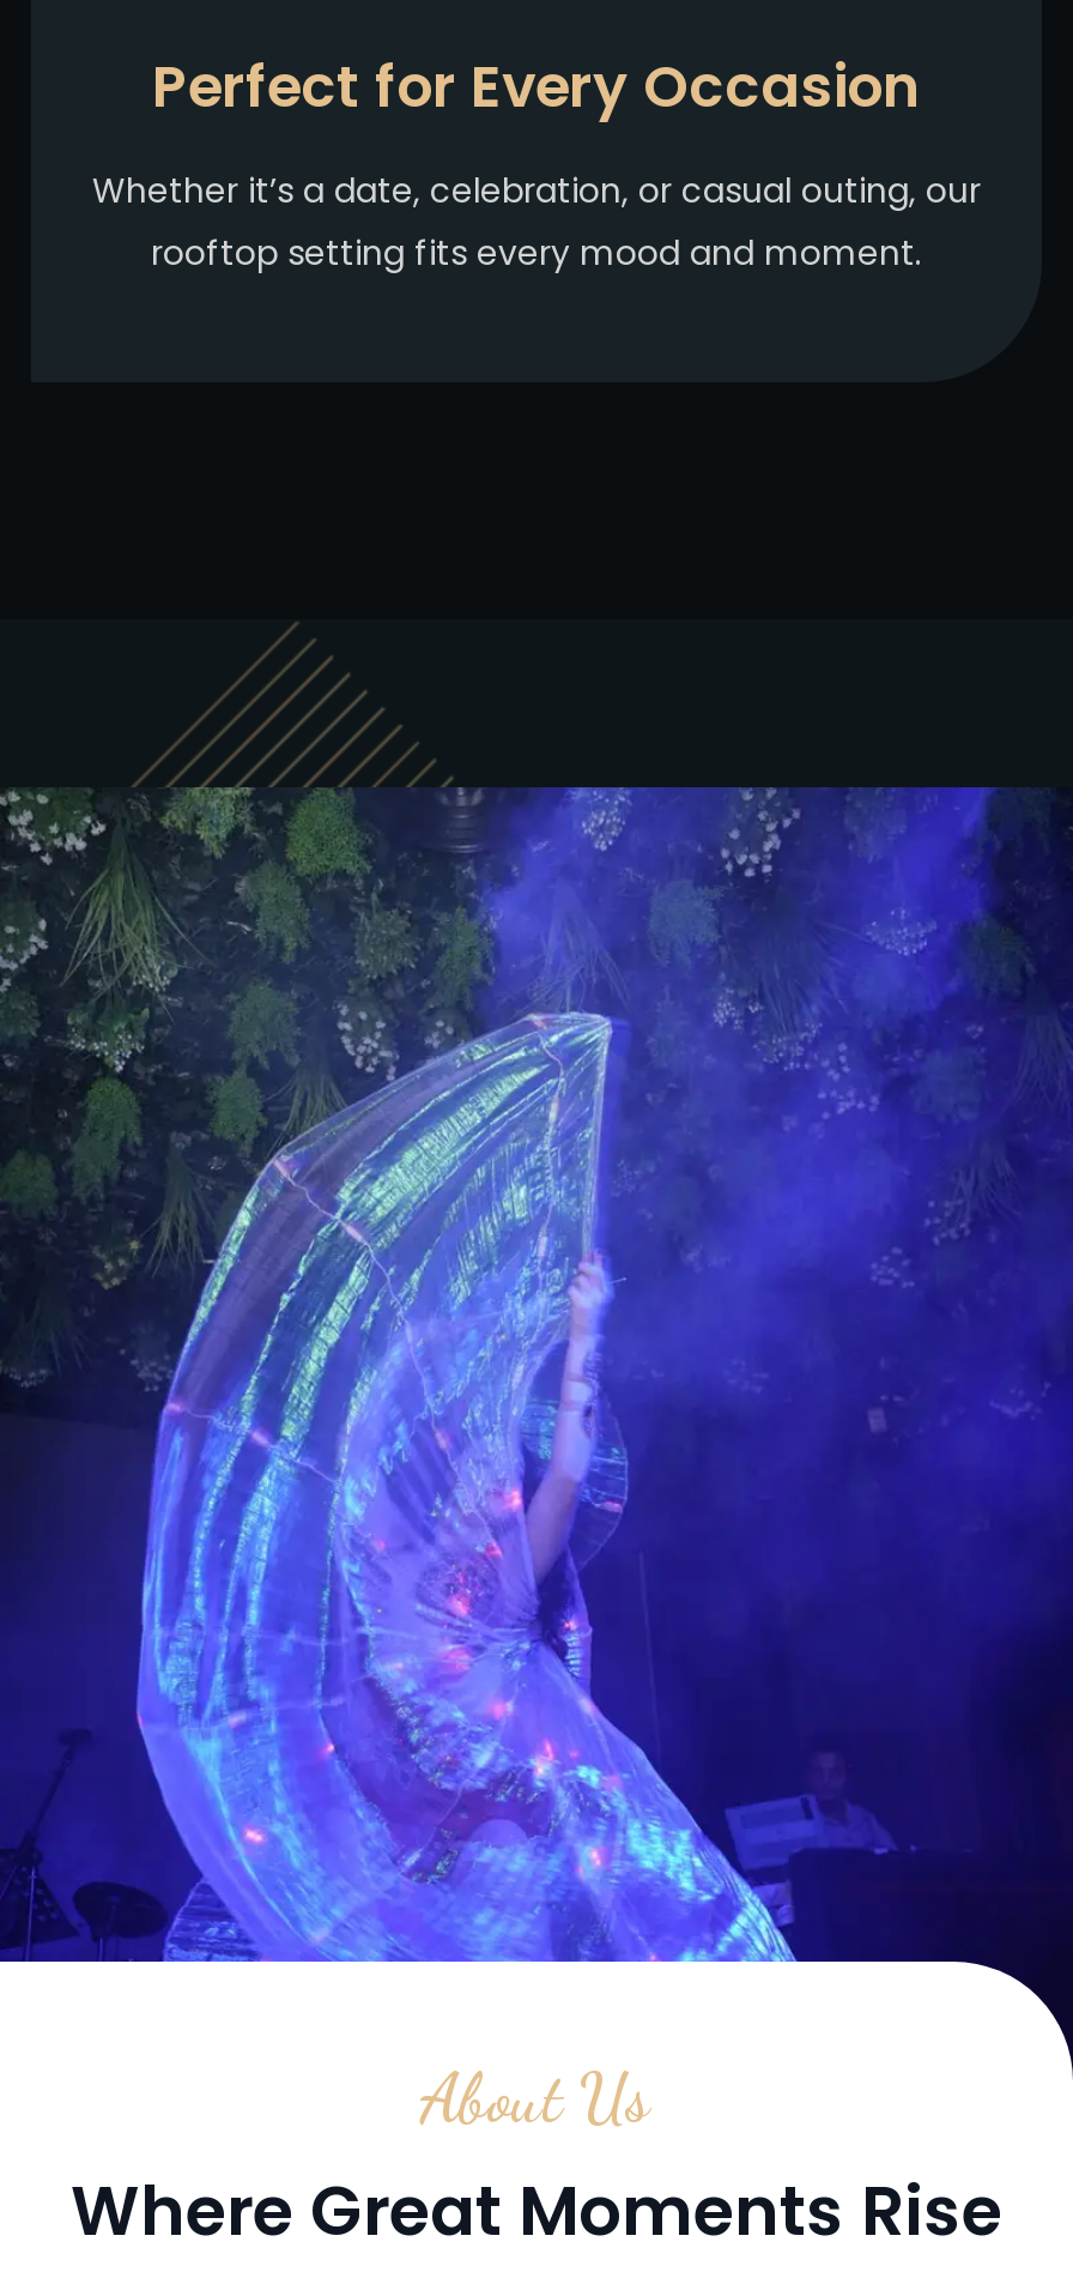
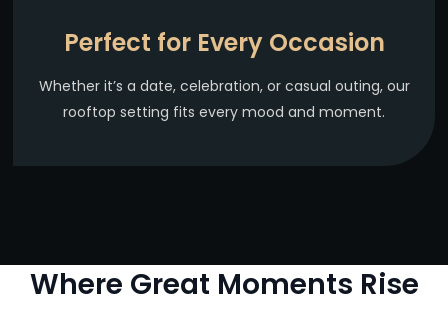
- [image]
- About Us
